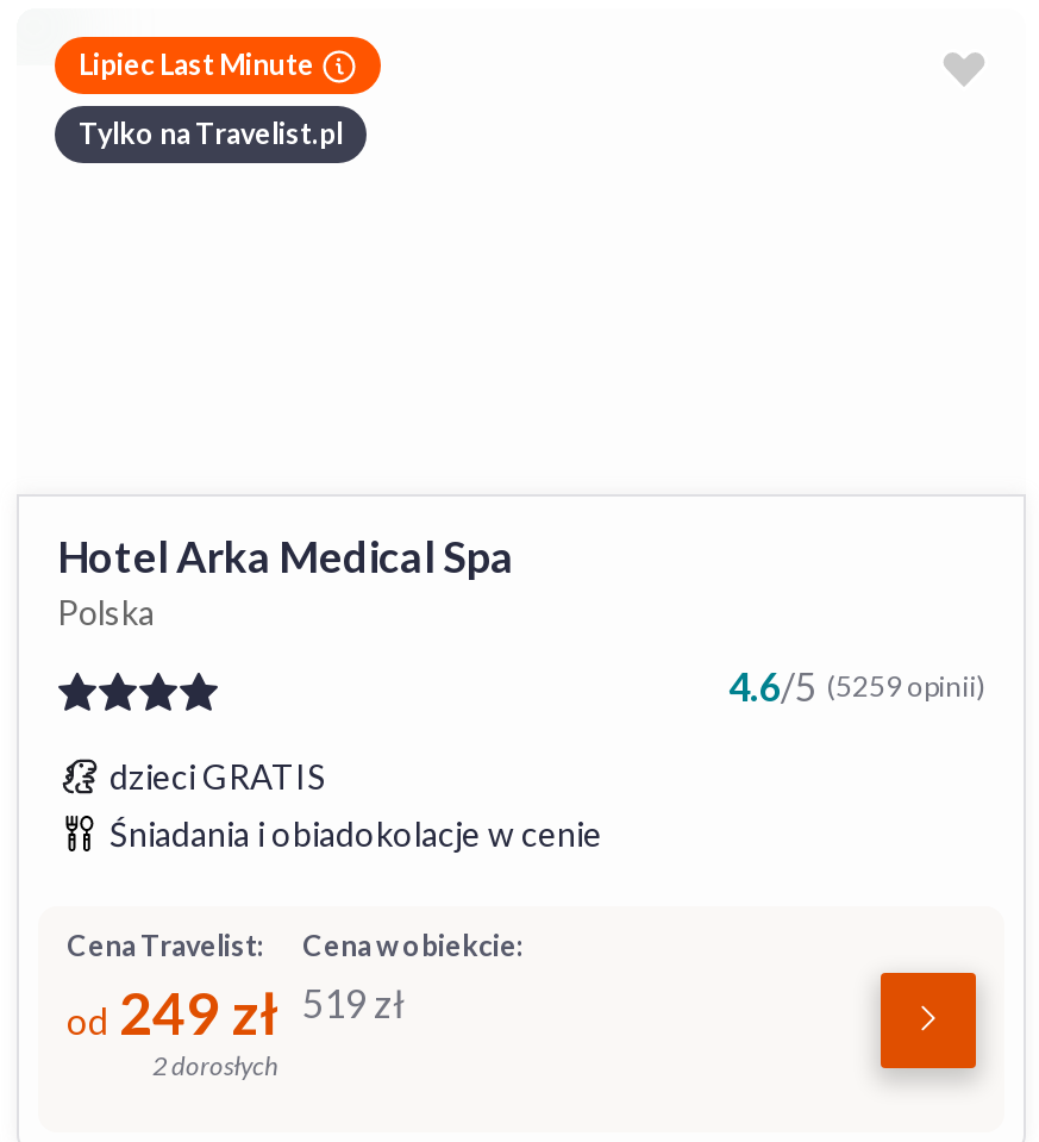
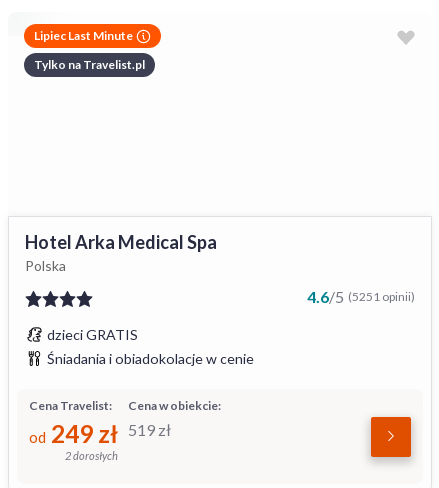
- 4.6/5 (5259 opinii)
+ 4.6/5 (5251 opinii)
